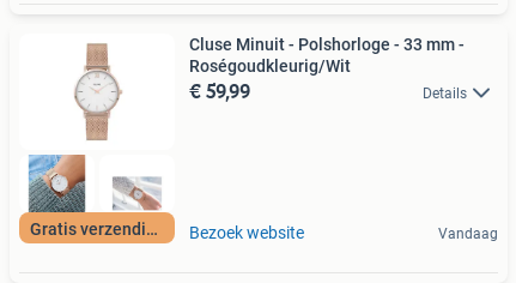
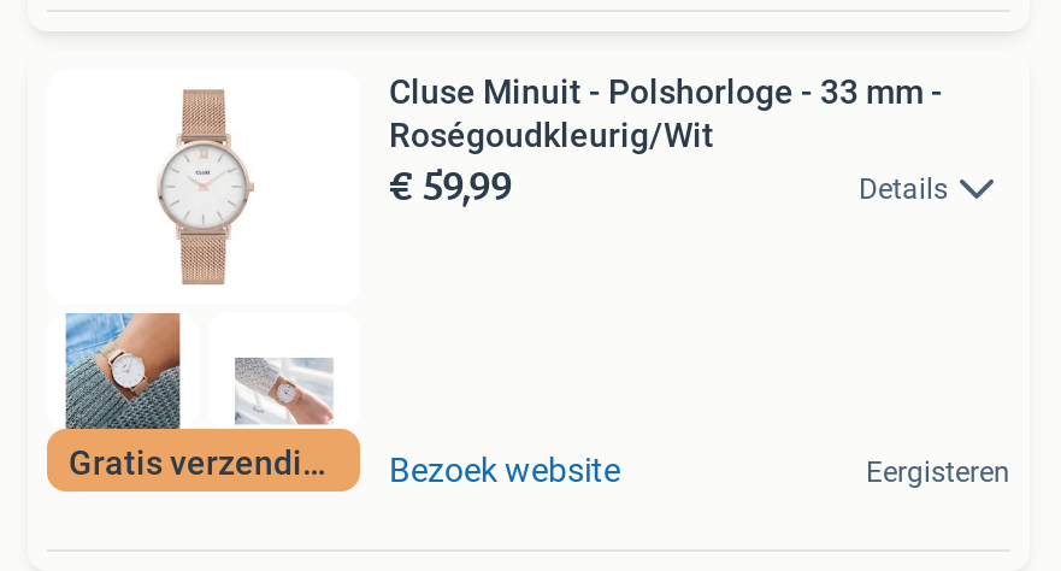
- Vandaag
+ Eergisteren
